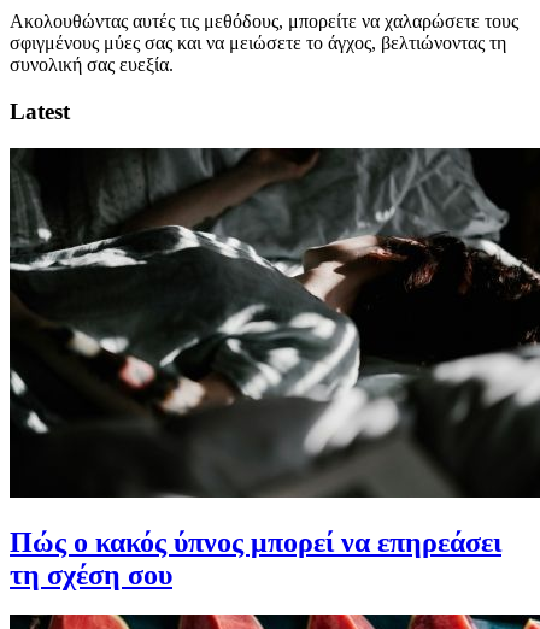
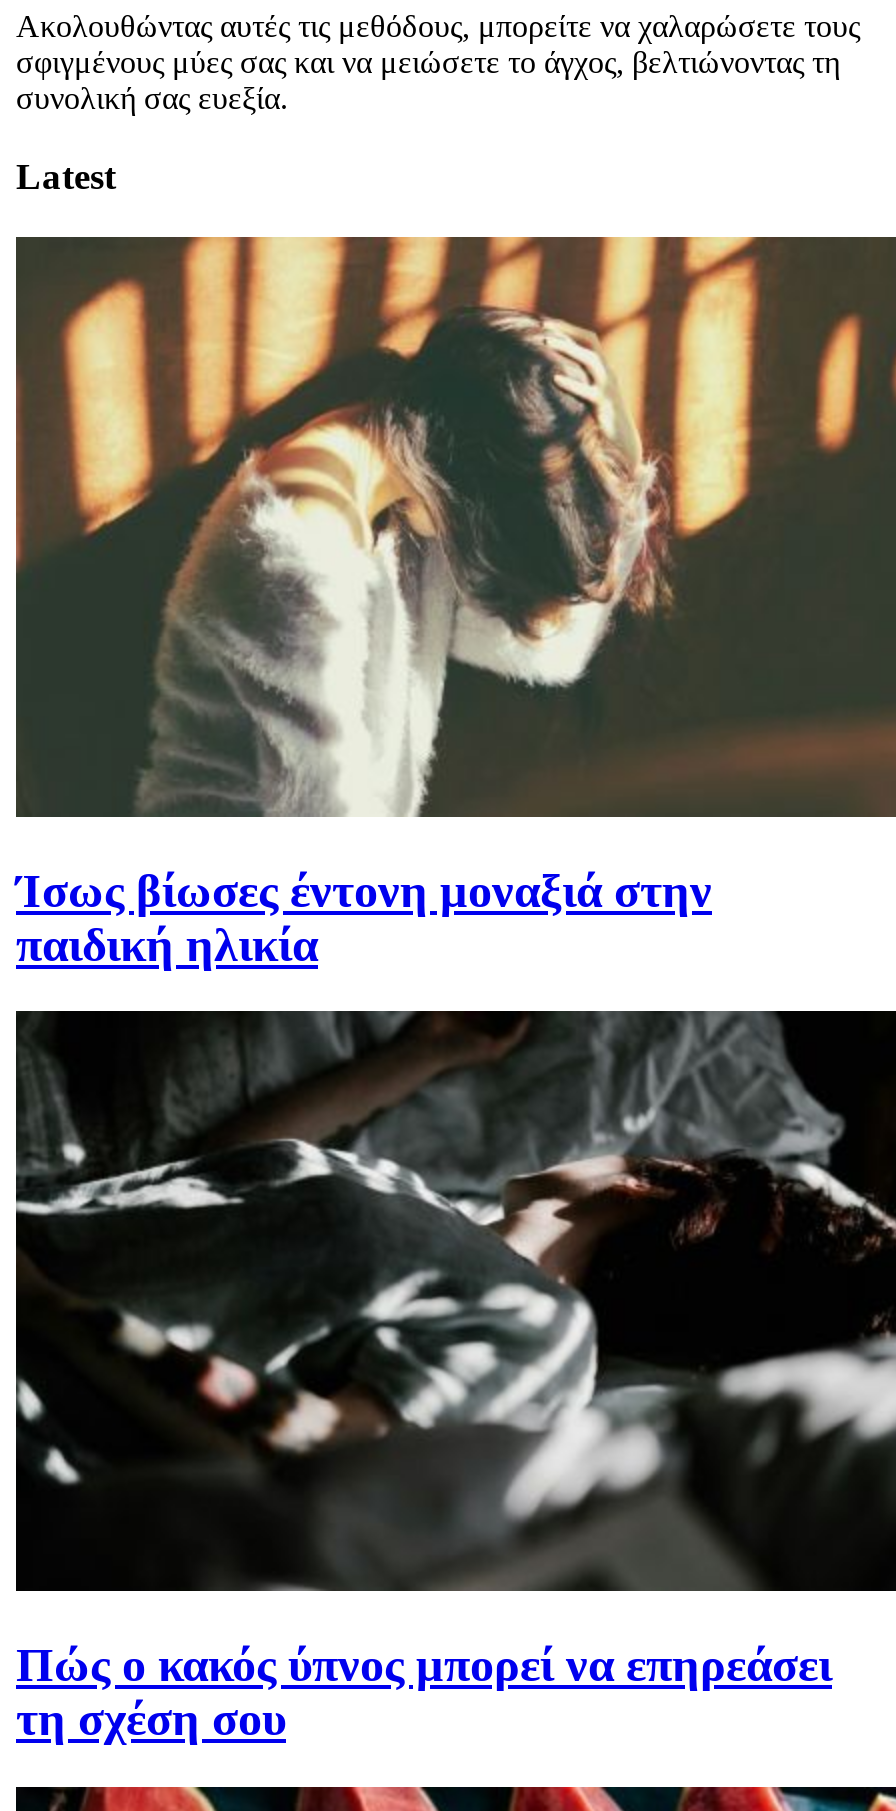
+ [image]
+ Ίσως βίωσες έντονη μοναξιά στην
+ παιδική ηλικία
